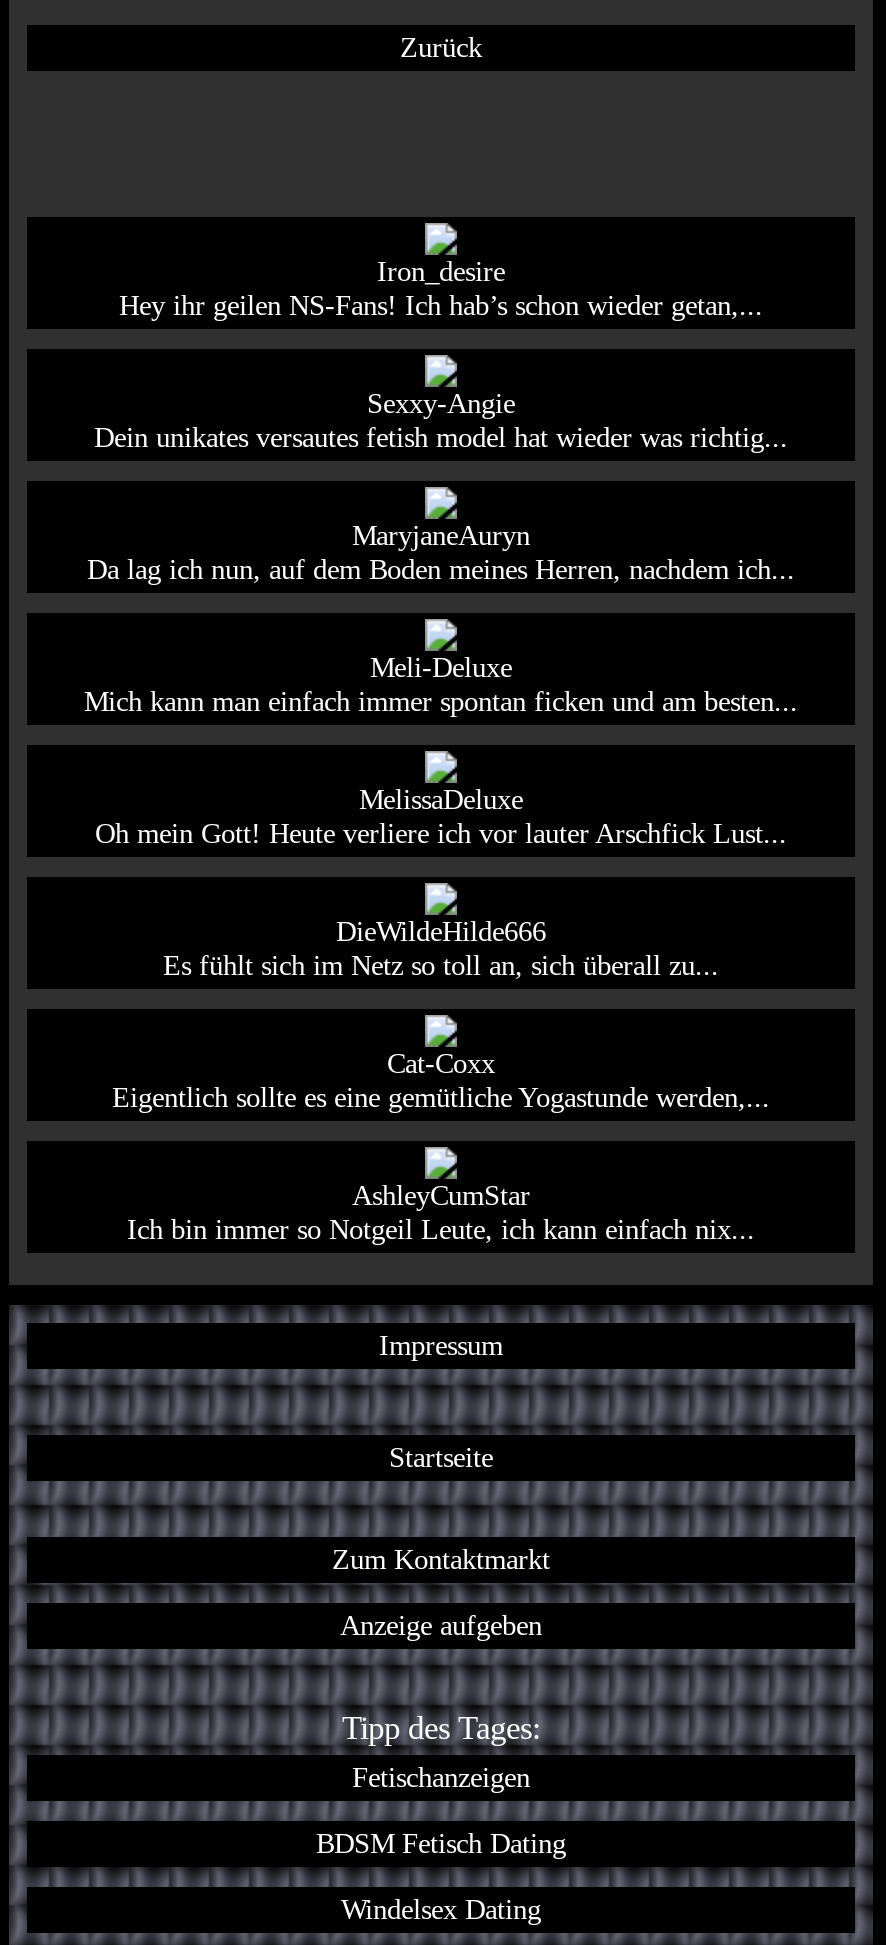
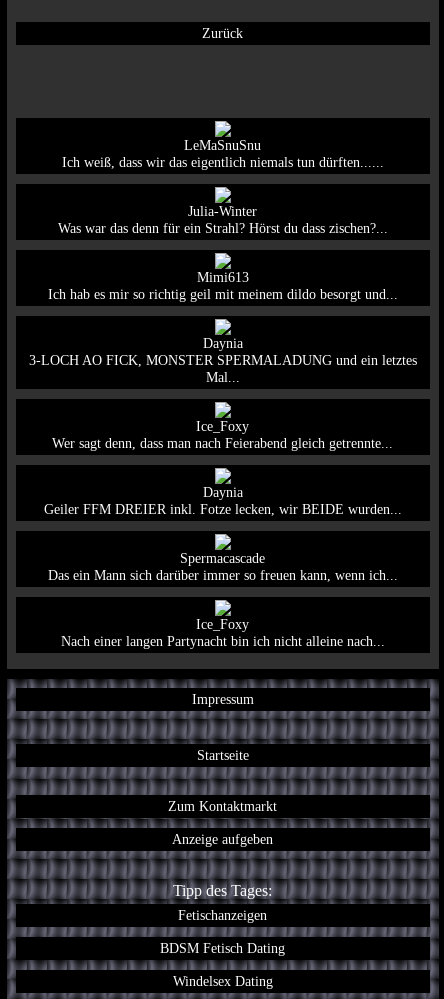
- Iron_desire
- Hey ihr geilen NS-Fans! Ich hab’s schon wieder getan,...
+ LeMaSnuSnu
+ Ich weiß, dass wir das eigentlich niemals tun dürften......

- Sexxy-Angie
- Dein unikates versautes fetish model hat wieder was richtig...
+ Julia-Winter
+ Was war das denn für ein Strahl? Hörst du dass zischen?...

- MaryjaneAuryn
- Da lag ich nun, auf dem Boden meines Herren, nachdem ich...
+ Mimi613
+ Ich hab es mir so richtig geil mit meinem dildo besorgt und...

- Meli-Deluxe
- Mich kann man einfach immer spontan ficken und am besten...
+ Daynia
+ 3-LOCH AO FICK, MONSTER SPERMALADUNG und ein letztes
+ Mal...

- MelissaDeluxe
- Oh mein Gott! Heute verliere ich vor lauter Arschfick Lust...
+ Ice_Foxy
+ Wer sagt denn, dass man nach Feierabend gleich getrennte...

- DieWildeHilde666
- Es fühlt sich im Netz so toll an, sich überall zu...
+ Daynia
+ Geiler FFM DREIER inkl. Fotze lecken, wir BEIDE wurden...

- Cat-Coxx
- Eigentlich sollte es eine gemütliche Yogastunde werden,...
+ Spermacascade
+ Das ein Mann sich darüber immer so freuen kann, wenn ich...

- AshleyCumStar
- Ich bin immer so Notgeil Leute, ich kann einfach nix...
+ Ice_Foxy
+ Nach einer langen Partynacht bin ich nicht alleine nach...
